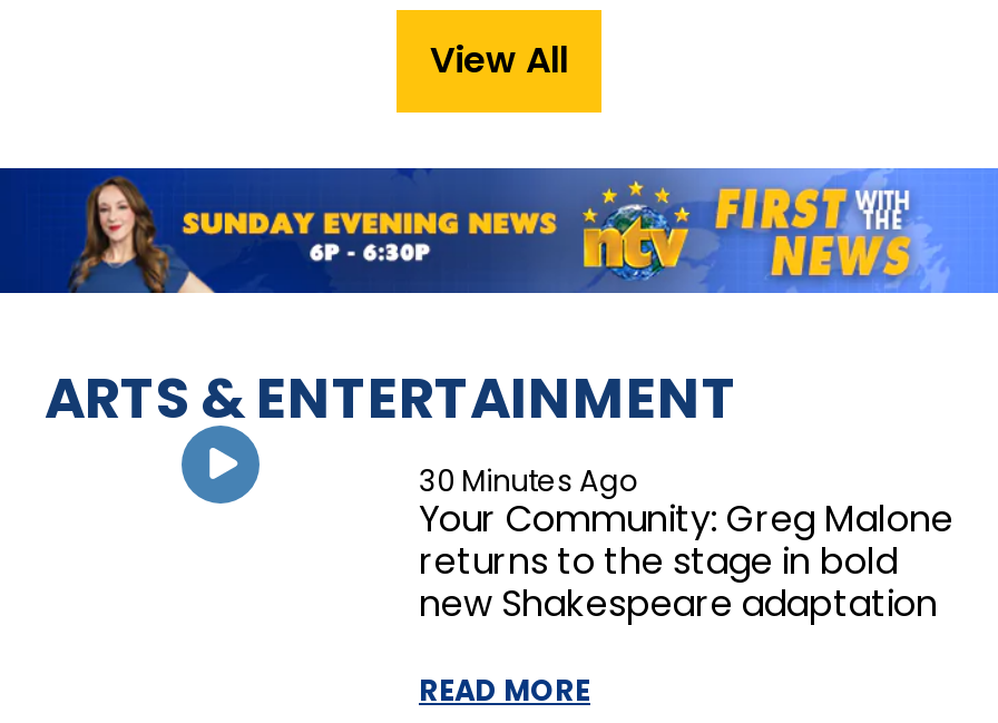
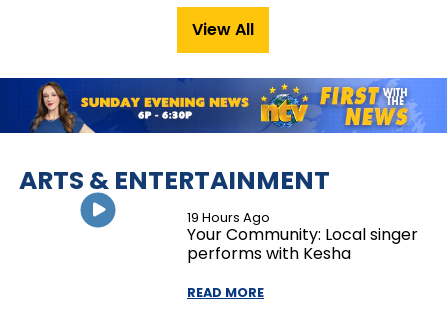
- 30 Minutes Ago
- Your Community: Greg Malone
- returns to the stage in bold
- new Shakespeare adaptation
+ 19 Hours Ago
+ Your Community: Local singer
+ performs with Kesha
